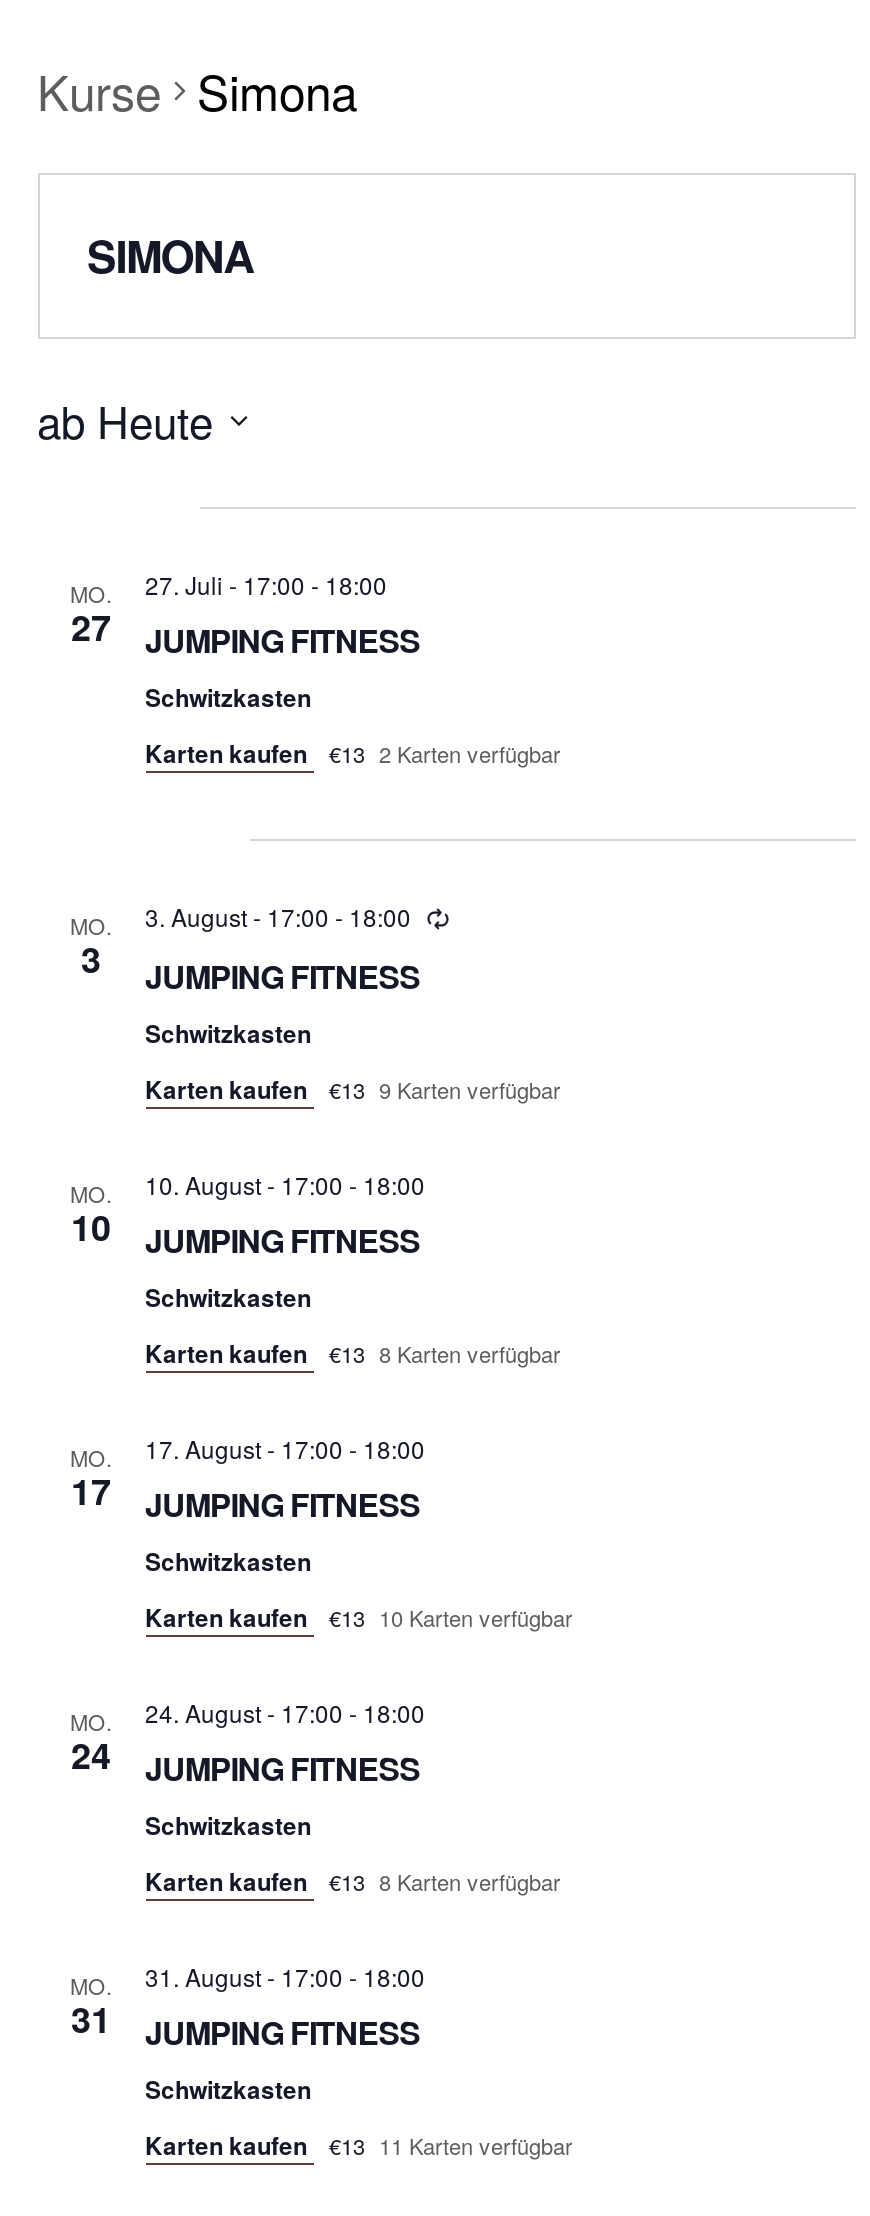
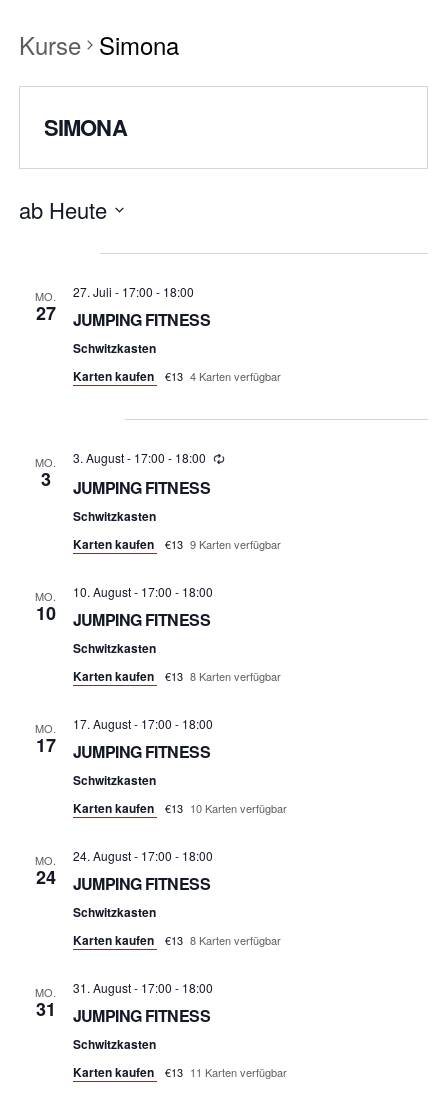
- Karten kaufen €13 2 Karten verfügbar
+ Karten kaufen €13 4 Karten verfügbar
